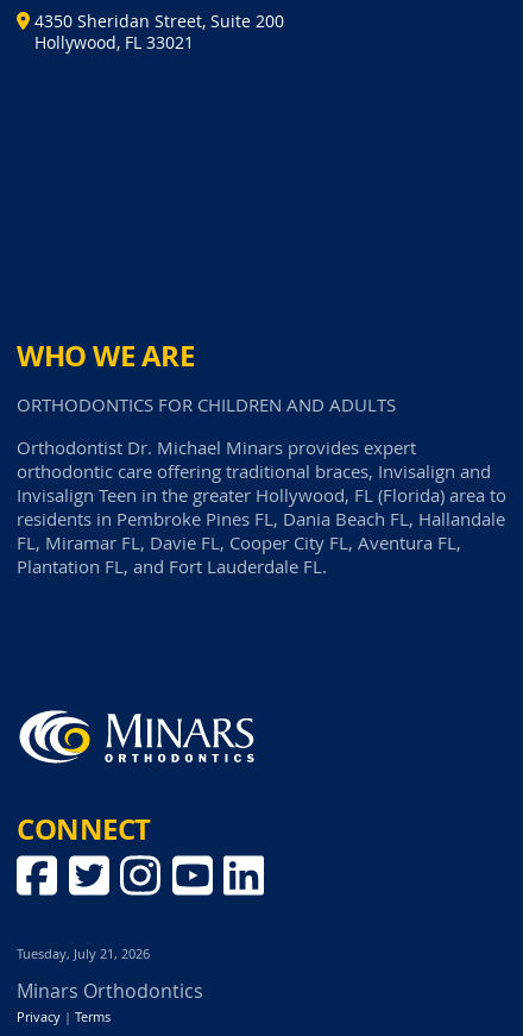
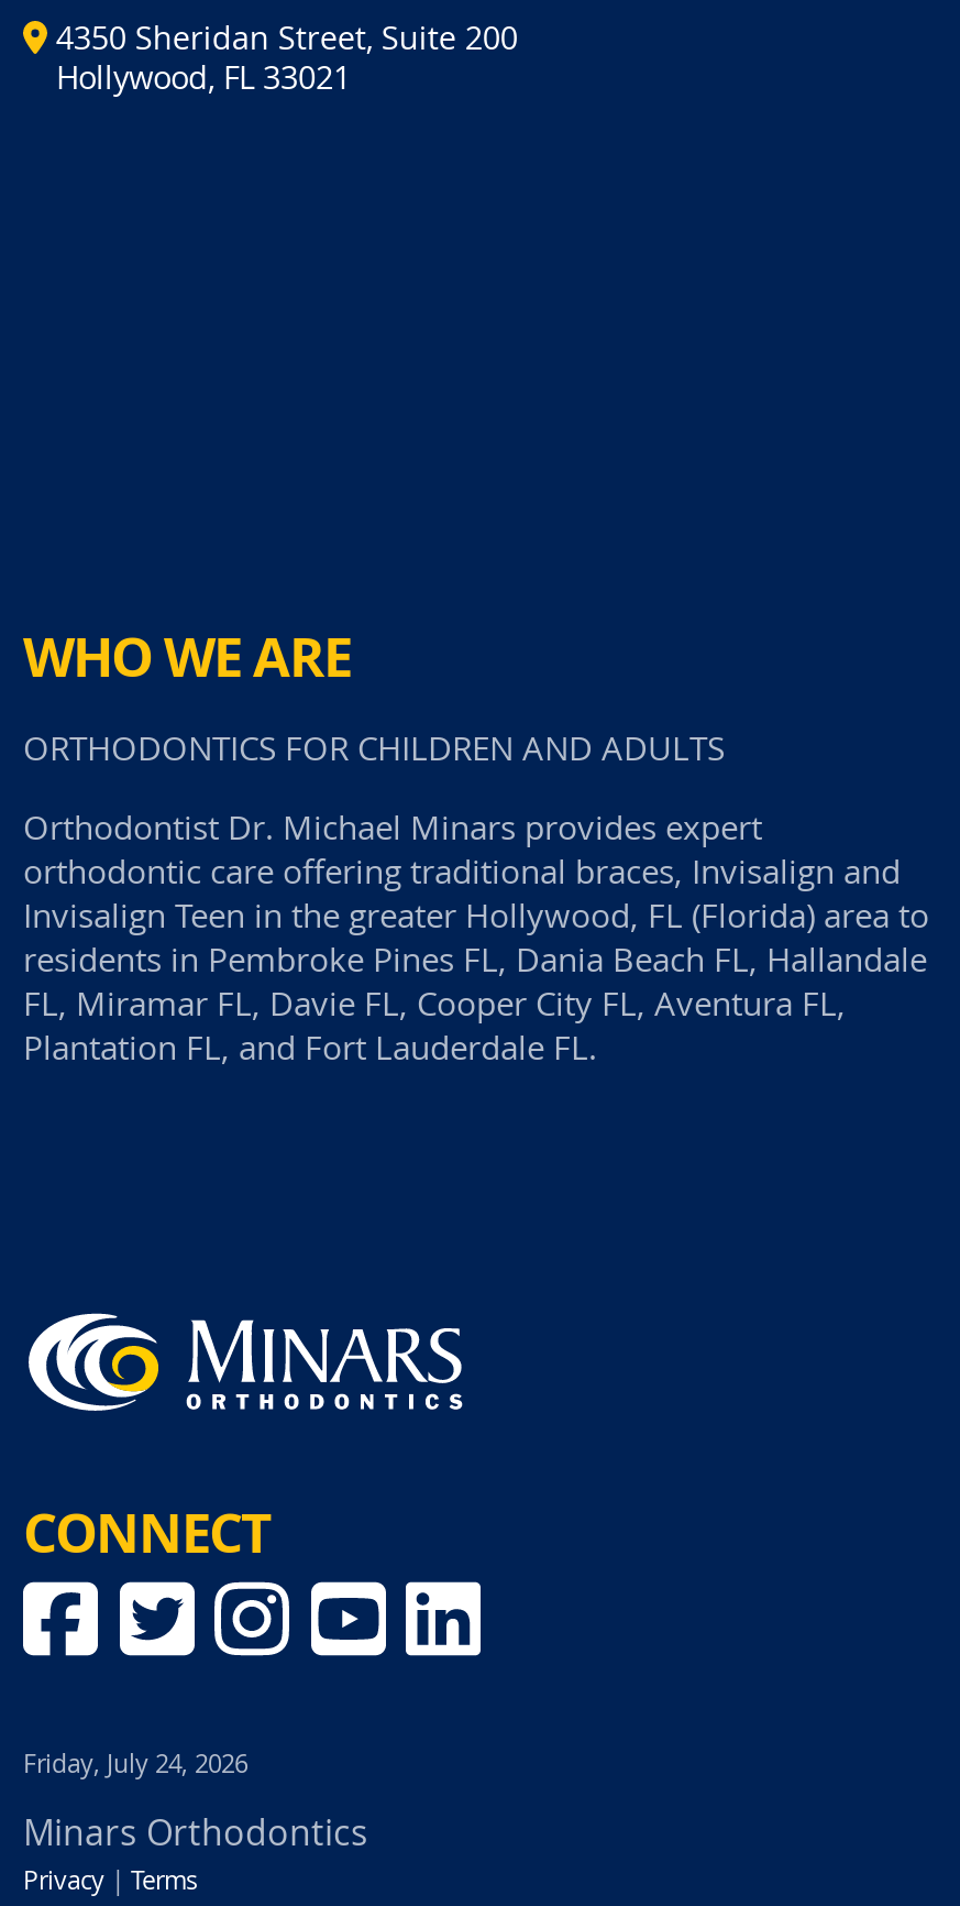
- Tuesday, July 21, 2026
+ Friday, July 24, 2026
